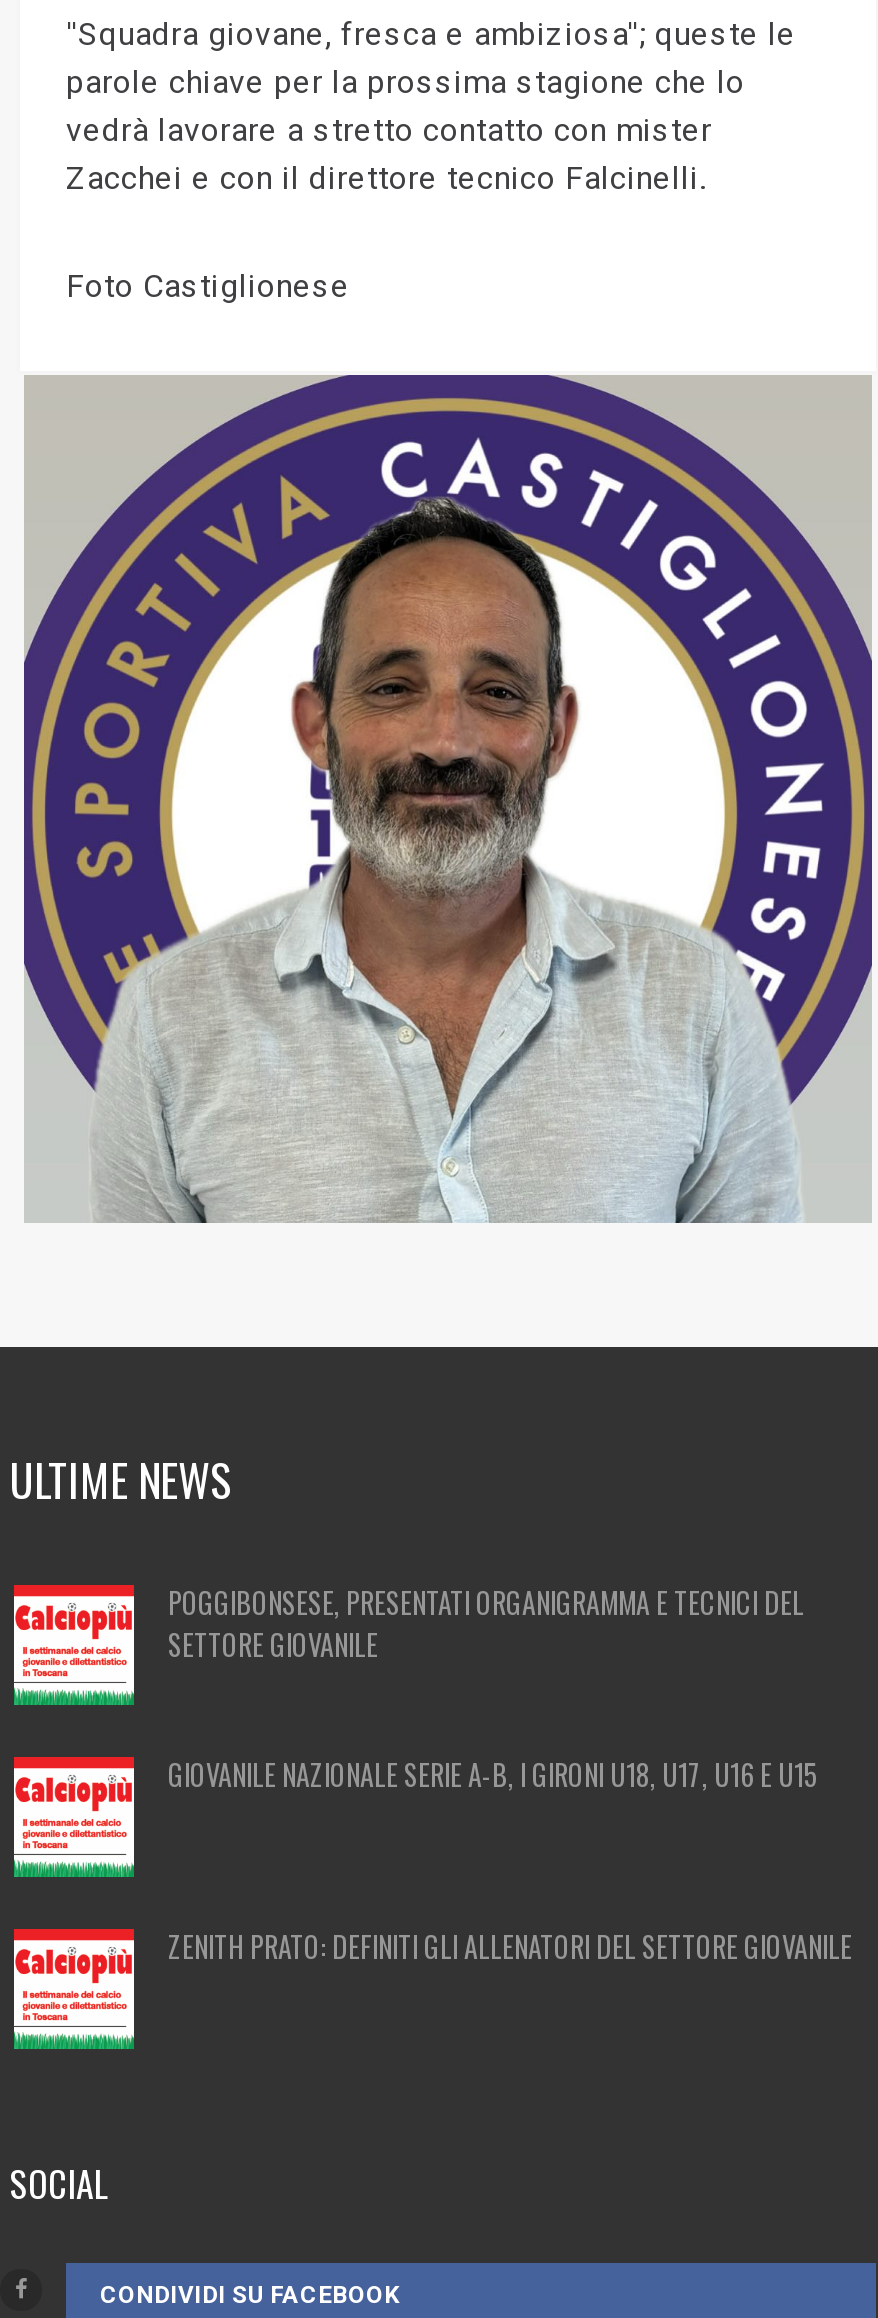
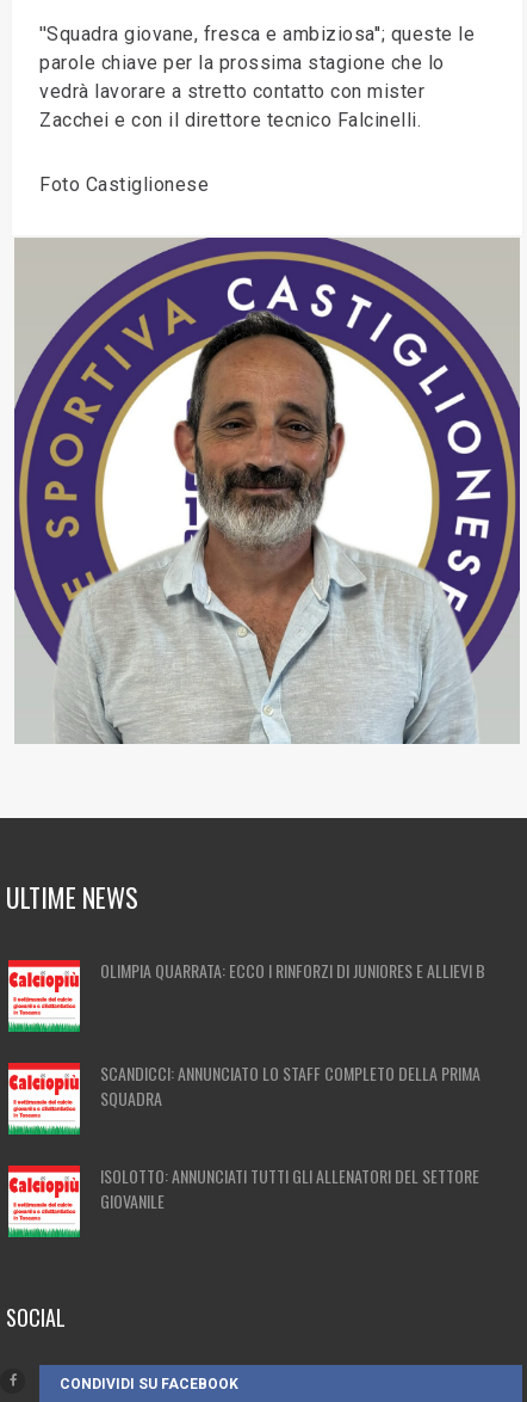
- POGGIBONSESE, PRESENTATI ORGANIGRAMMA E TECNICI DEL
- SETTORE GIOVANILE
+ OLIMPIA QUARRATA: ECCO I RINFORZI DI JUNIORES E ALLIEVI B

- GIOVANILE NAZIONALE SERIE A-B, I GIRONI U18, U17, U16 E U15
+ SCANDICCI: ANNUNCIATO LO STAFF COMPLETO DELLA PRIMA
+ SQUADRA

- ZENITH PRATO: DEFINITI GLI ALLENATORI DEL SETTORE GIOVANILE
+ ISOLOTTO: ANNUNCIATI TUTTI GLI ALLENATORI DEL SETTORE
+ GIOVANILE
